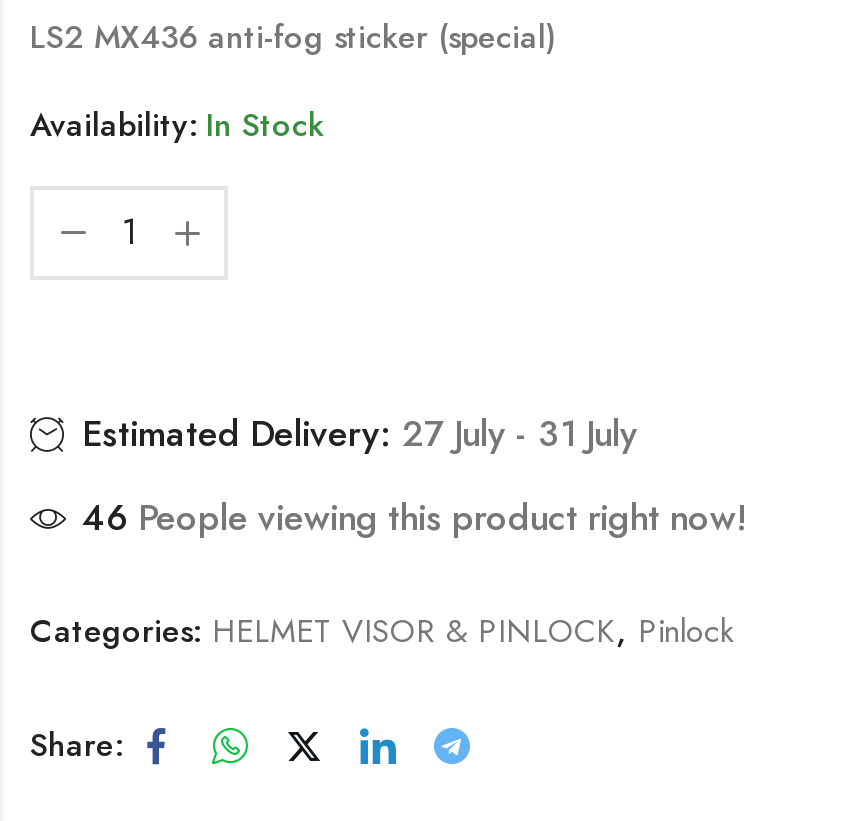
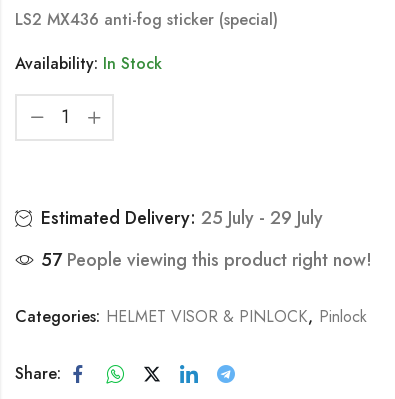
- Estimated Delivery: 27 July - 31 July
+ Estimated Delivery: 25 July - 29 July

- 46 People viewing this product right now!
+ 57 People viewing this product right now!
